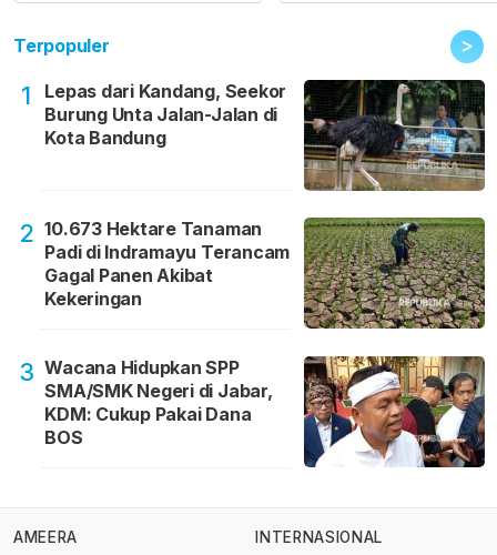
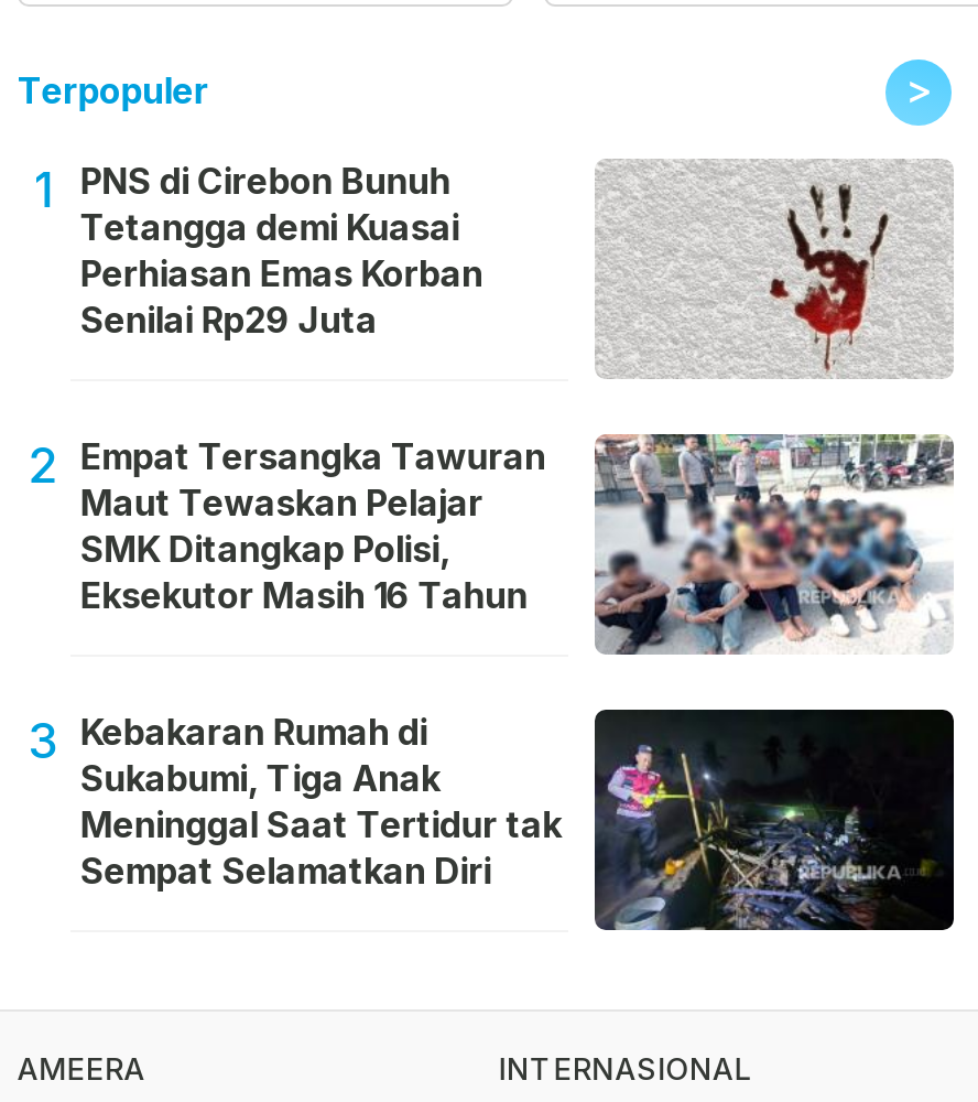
- Lepas dari Kandang, Seekor
- Burung Unta Jalan-Jalan di
- Kota Bandung
+ PNS di Cirebon Bunuh
+ Tetangga demi Kuasai
+ Perhiasan Emas Korban
+ Senilai Rp29 Juta

- [image]
+ [image]

- [image]
- 2 10.673 Hektare Tanaman
- Padi di Indramayu Terancam
- Gagal Panen Akibat
- Kekeringan
+ [image]
+ 2 Empat Tersangka Tawuran
+ Maut Tewaskan Pelajar
+ SMK Ditangkap Polisi,
+ Eksekutor Masih 16 Tahun

- [image]
- 3 Wacana Hidupkan SPP
- SMA/SMK Negeri di Jabar,
- KDM: Cukup Pakai Dana
- BOS
+ [image]
+ 3 Kebakaran Rumah di
+ Sukabumi, Tiga Anak
+ Meninggal Saat Tertidur tak
+ Sempat Selamatkan Diri
